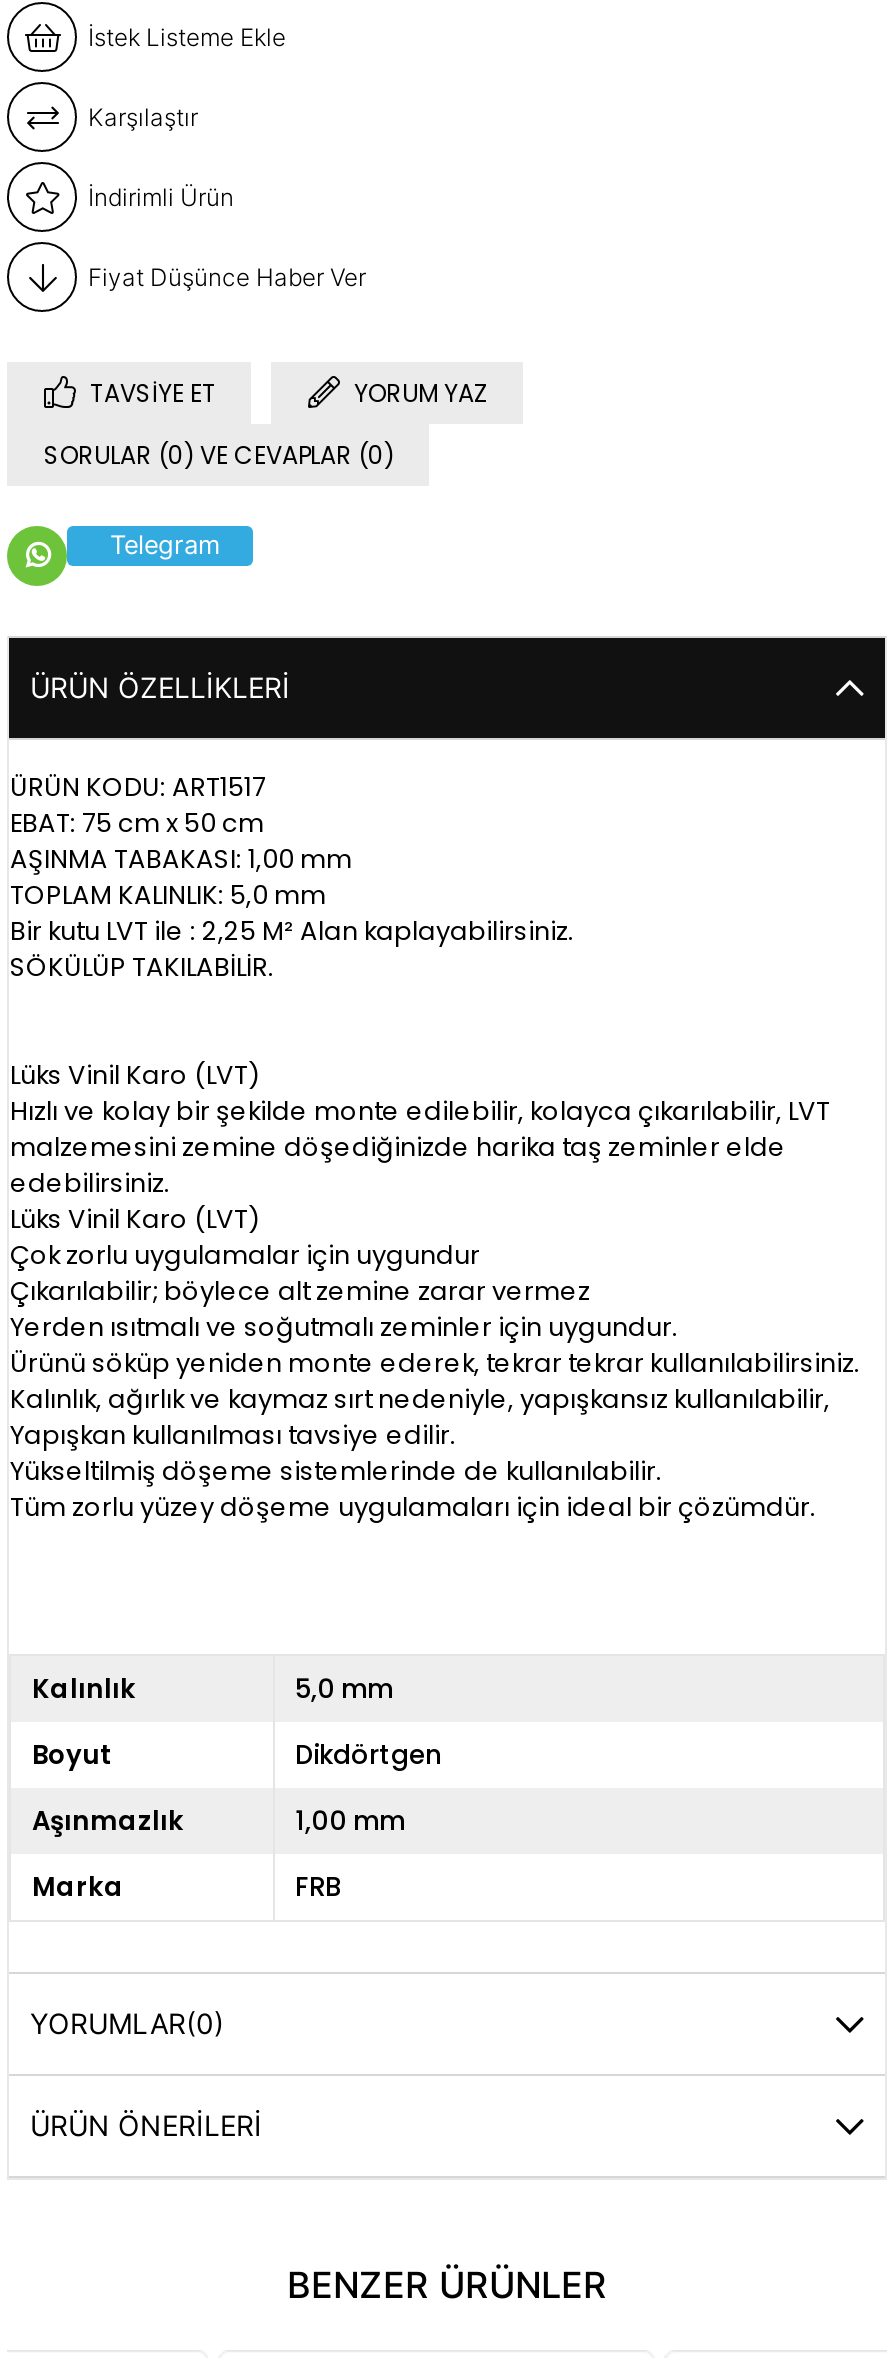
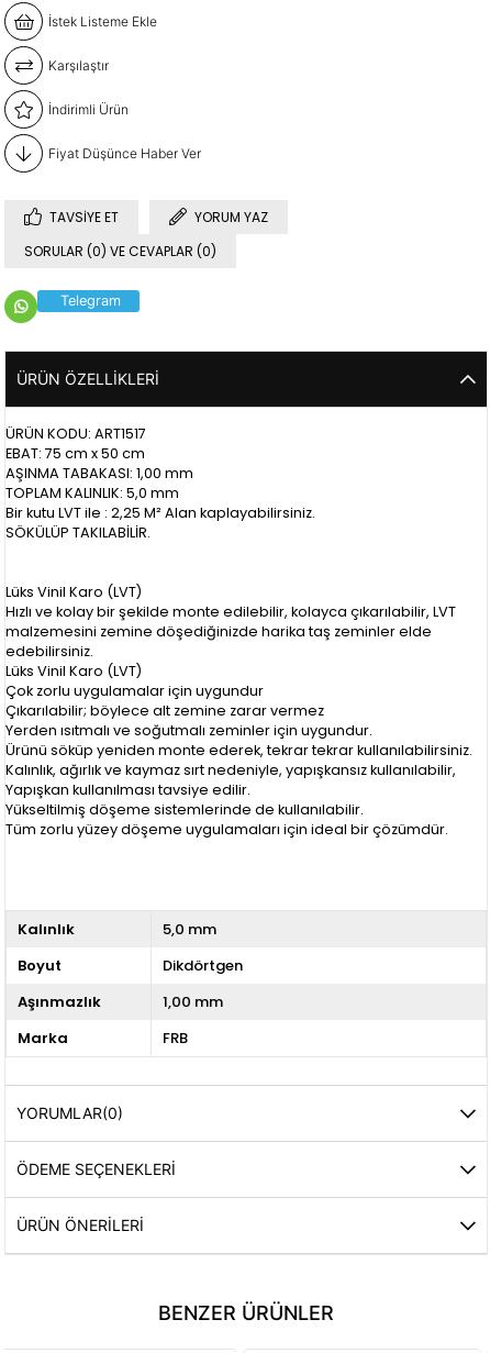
+ ÖDEME SEÇENEKLERI
